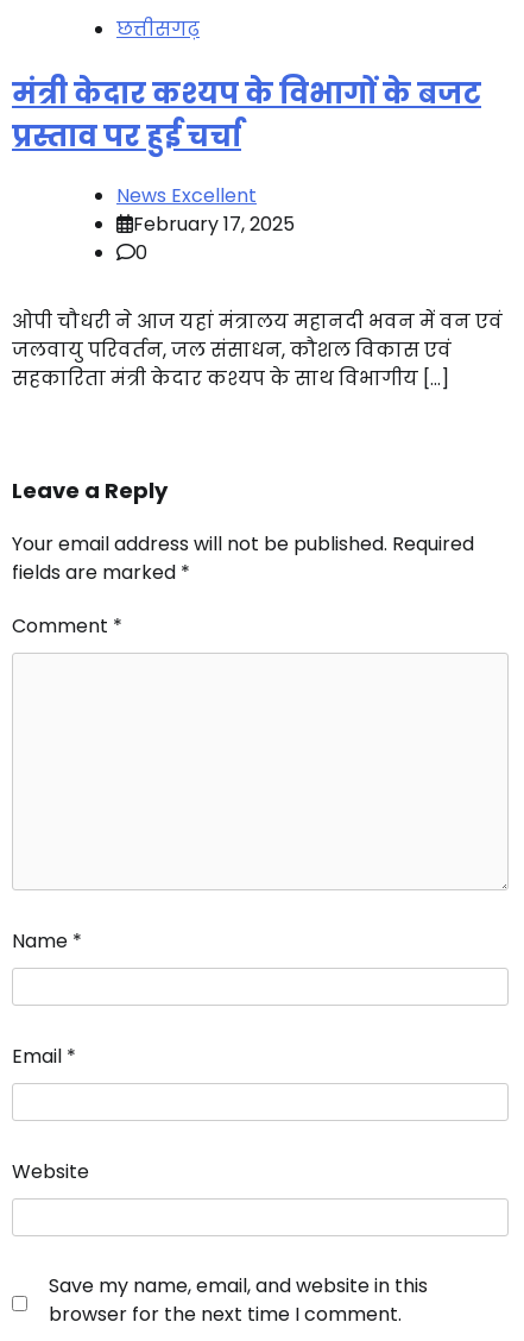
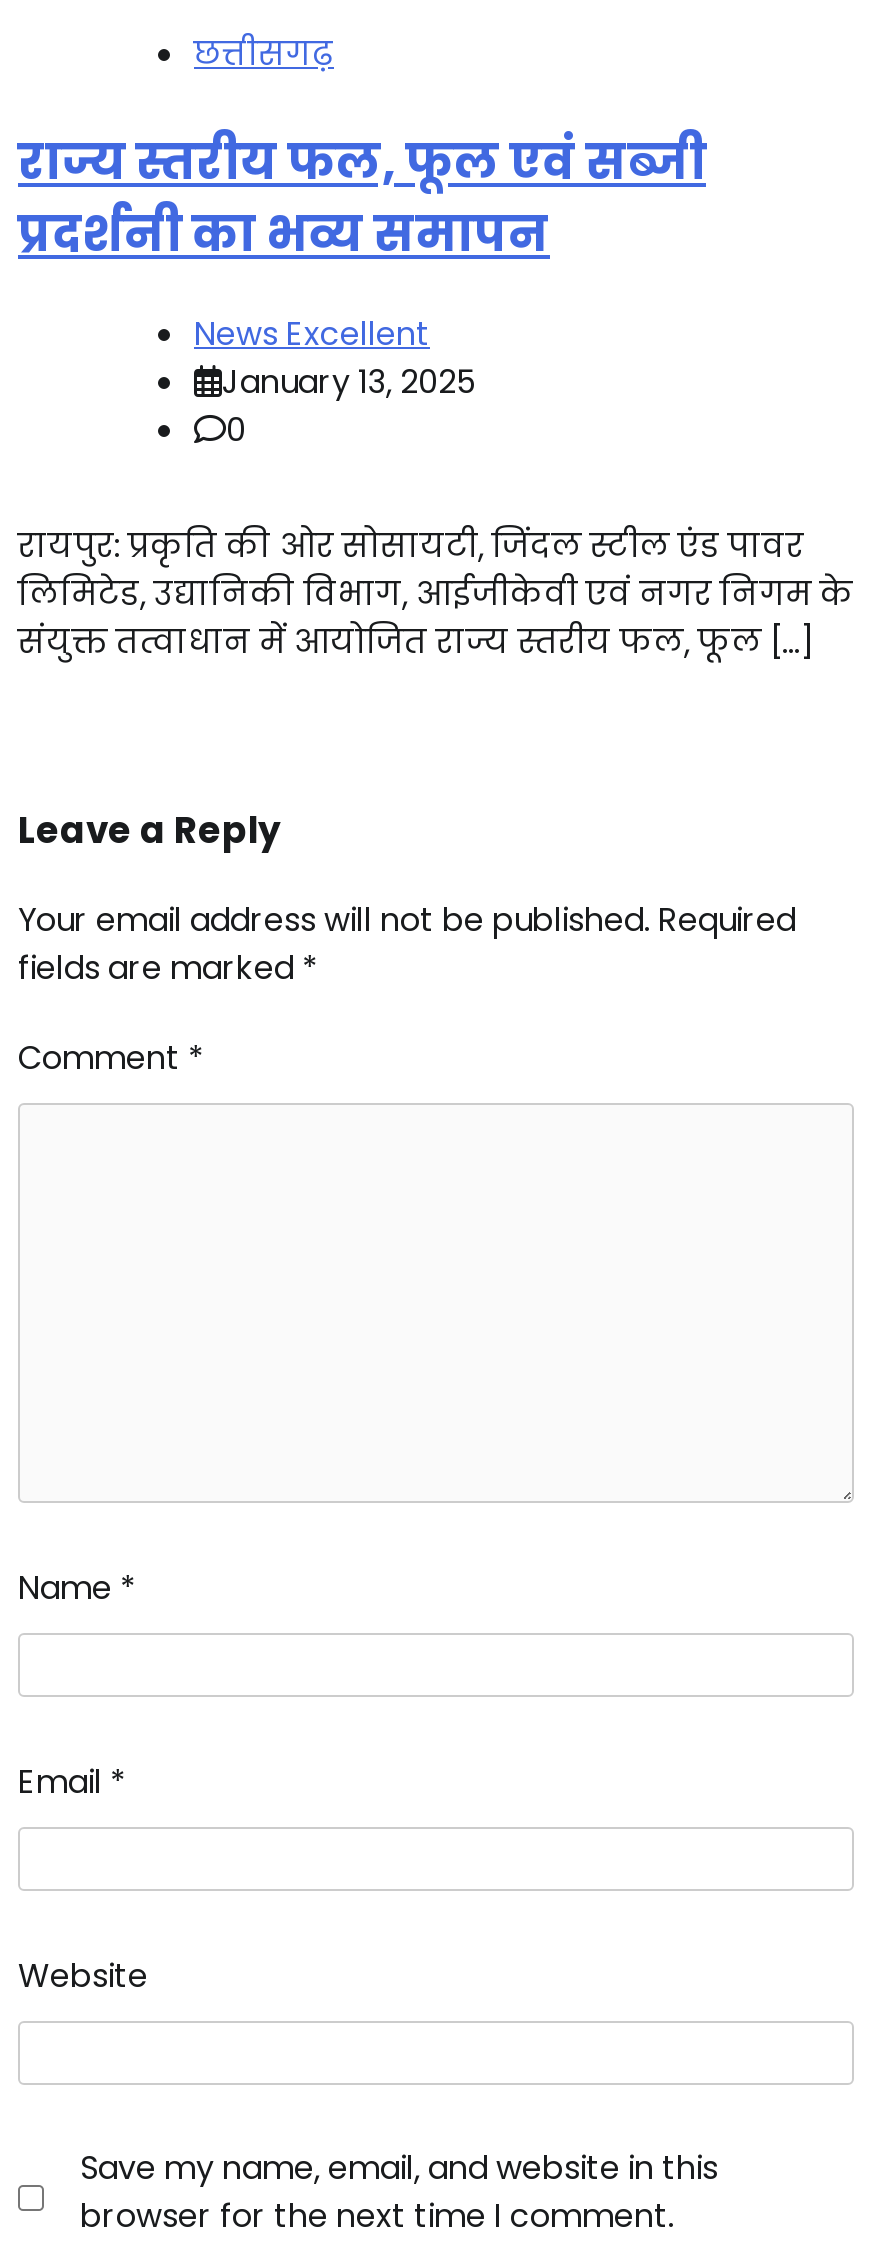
- मंत्री केदार कश्यप के विभागों के बजट
- प्रस्ताव पर हुई चर्चा
+ राज्य स्तरीय फल, फूल एवं सब्जी
+ प्रदर्शनी का भव्य समापन

- February 17, 2025
+ January 13, 2025

- ओपी चौधरी ने आज यहां मंत्रालय महानदी भवन में वन एवं
- जलवायु परिवर्तन, जल संसाधन, कौशल विकास एवं
- सहकारिता मंत्री केदार कश्यप के साथ विभागीय […]
+ रायपुर: प्रकृति की ओर सोसायटी, जिंदल स्टील एंड पावर
+ लिमिटेड, उद्यानिकी विभाग, आईजीकेवी एवं नगर निगम के
+ संयुक्त तत्वाधान में आयोजित राज्य स्तरीय फल, फूल […]
